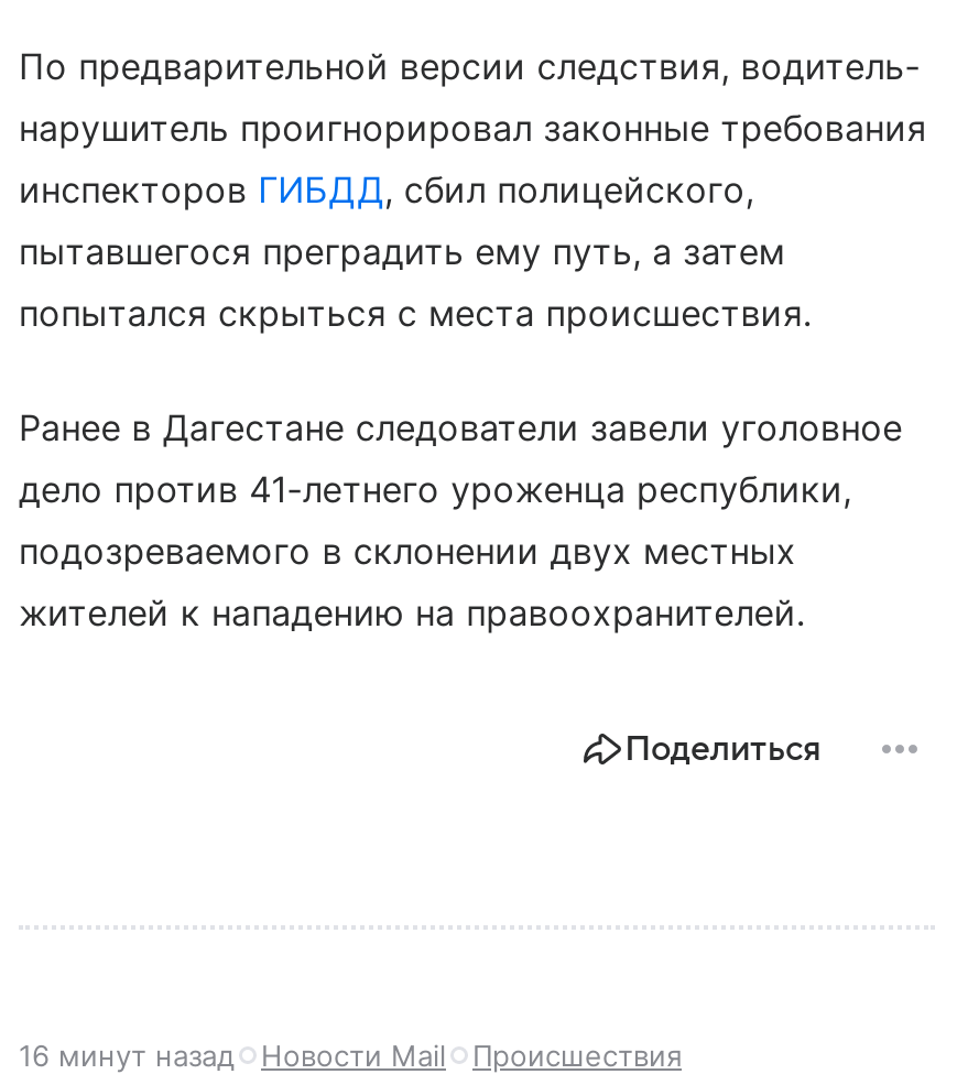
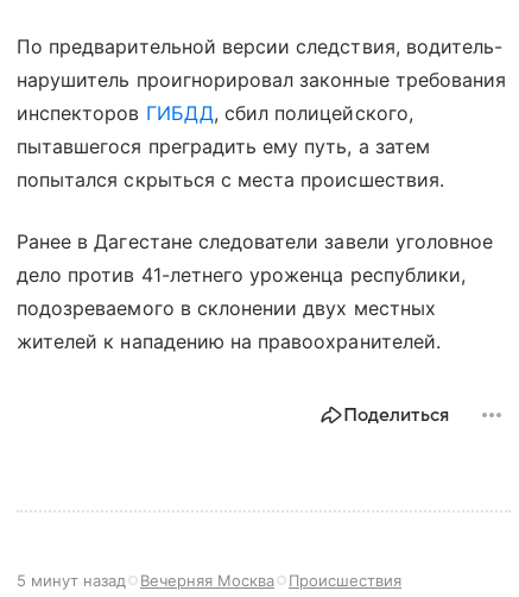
- 16 минут назад
- Новости Mail
+ 5 минут назад
+ Вечерняя Москва
